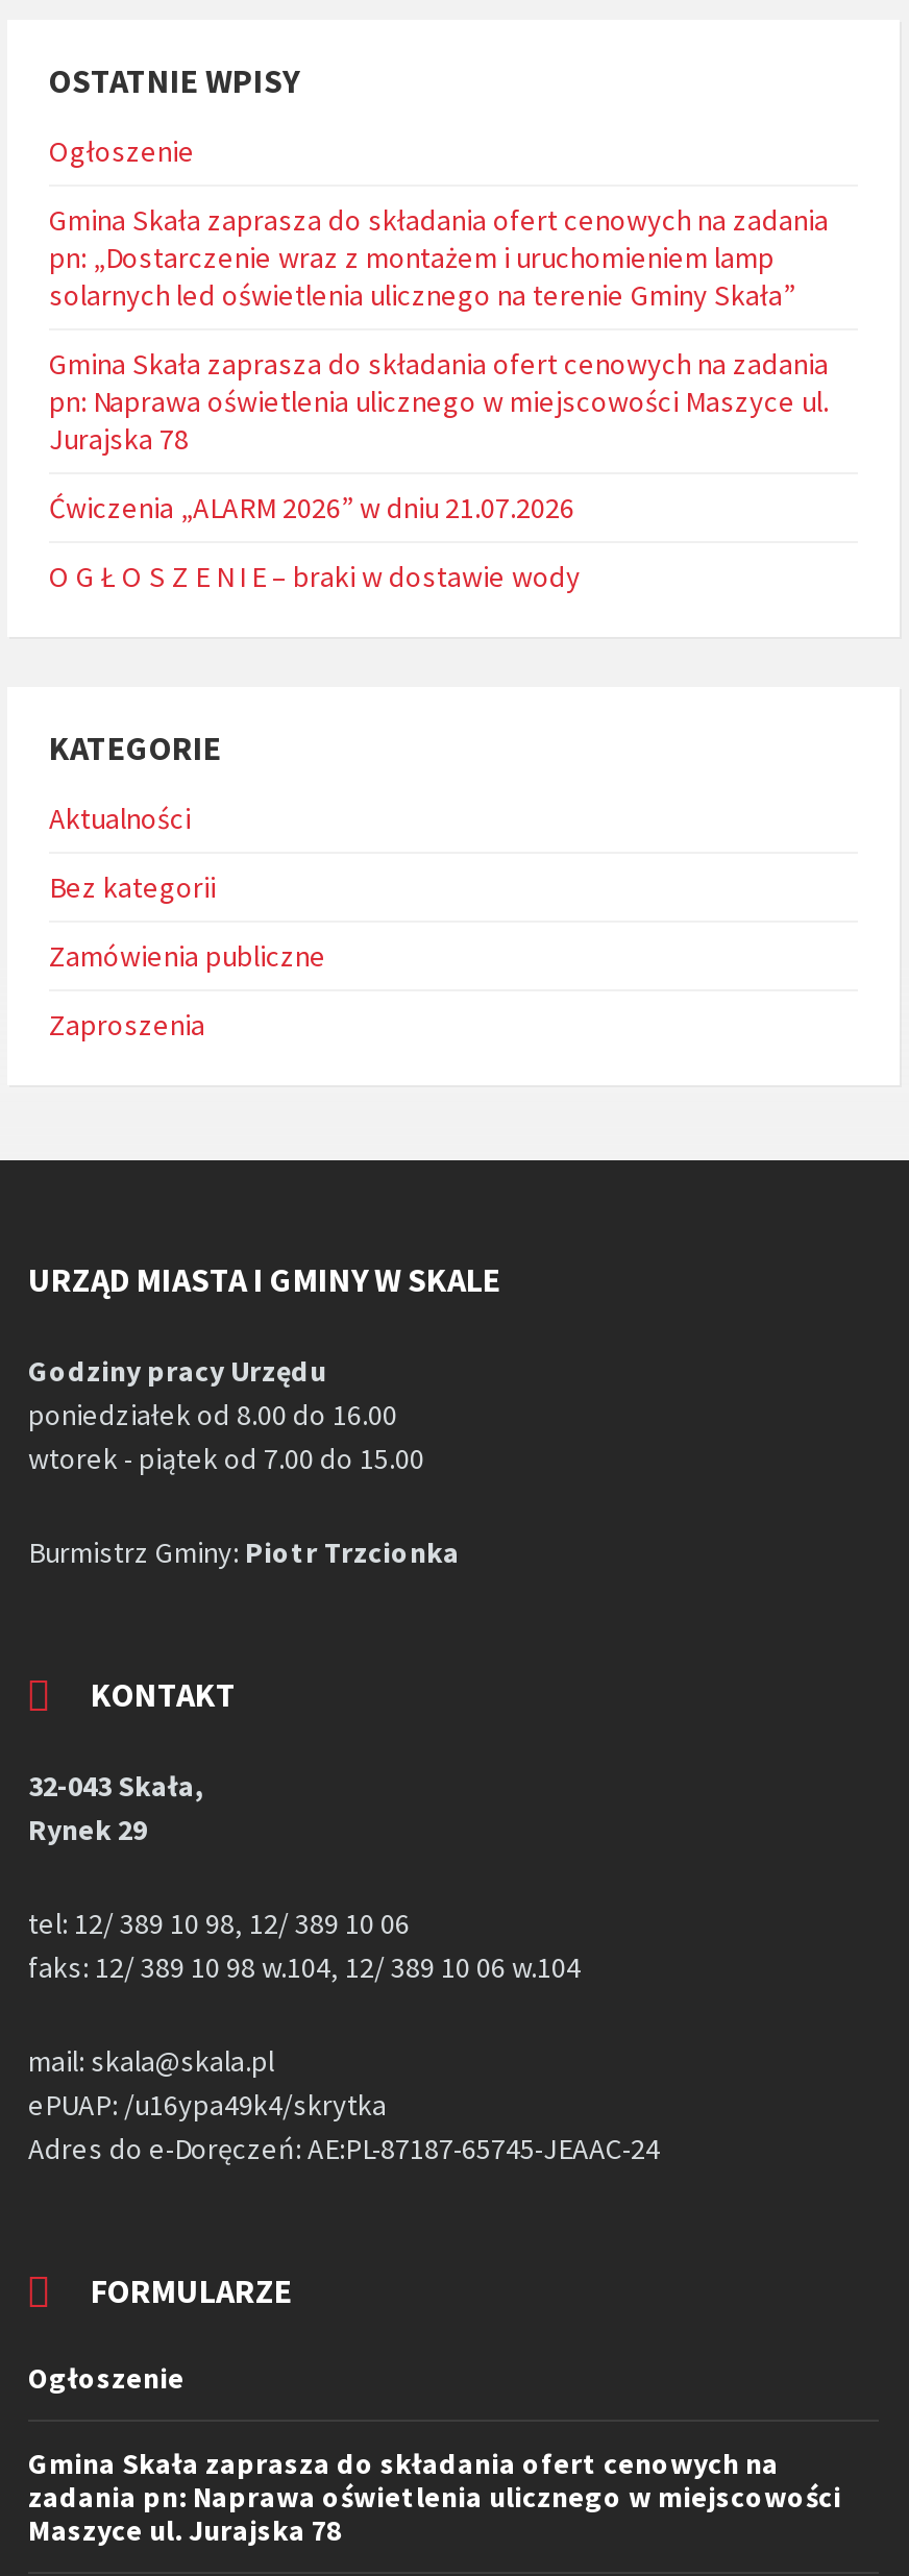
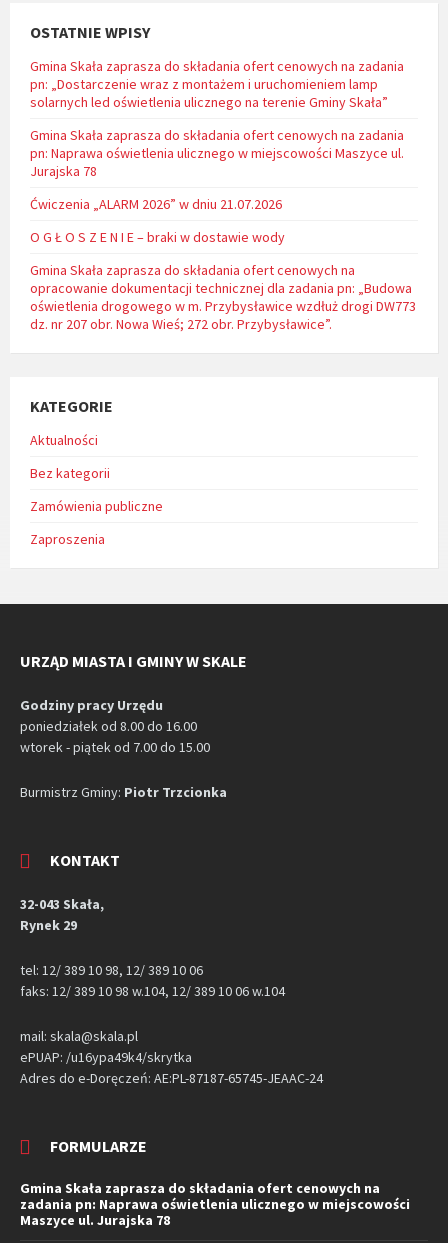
- Ogłoszenie

moved up: Gmina Skała zaprasza do składania ofert cenowych na zadania | pn: „Dostarczenie wraz z montażem i uruchomieniem lamp | solarnych led oświetlenia ulicznego na terenie Gminy Skała” | Gmina Skała zaprasza do składania ofert cenowych na zadania | pn: Naprawa oświetlenia ulicznego w miejscowości Maszyce ul. | Jurajska 78 | Ćwiczenia „ALARM 2026” w dniu 21.07.2026 | O G Ł O S Z E N I E – braki w dostawie wody

+ Gmina Skała zaprasza do składania ofert cenowych na
+ opracowanie dokumentacji technicznej dla zadania pn: „Budowa
+ oświetlenia drogowego w m. Przybysławice wzdłuż drogi DW773
+ dz. nr 207 obr. Nowa Wieś; 272 obr. Przybysławice”.

moved down: KATEGORIE | Aktualności | Bez kategorii | ... | Adres do e-Doręczeń: AE:PL-87187-65745-JEAAC-24 | FORMULARZE

- Ogłoszenie
